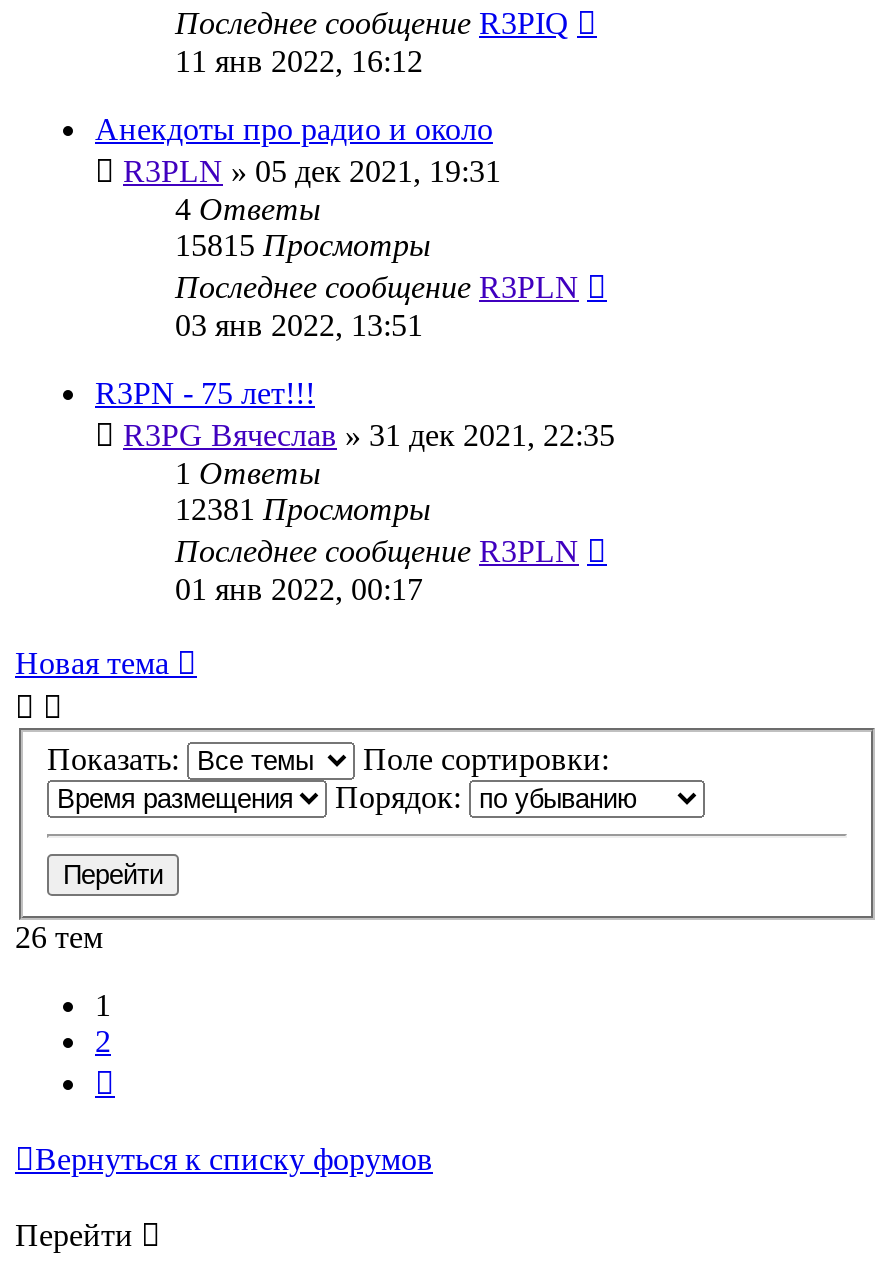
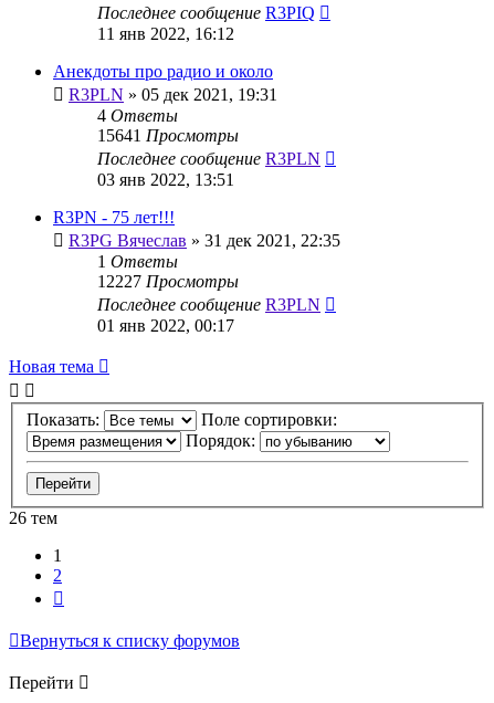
- 15815 Просмотры
+ 15641 Просмотры

- 12381 Просмотры
+ 12227 Просмотры
